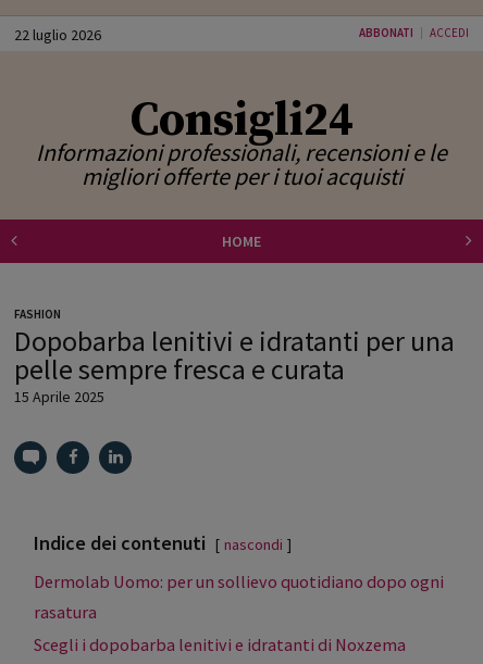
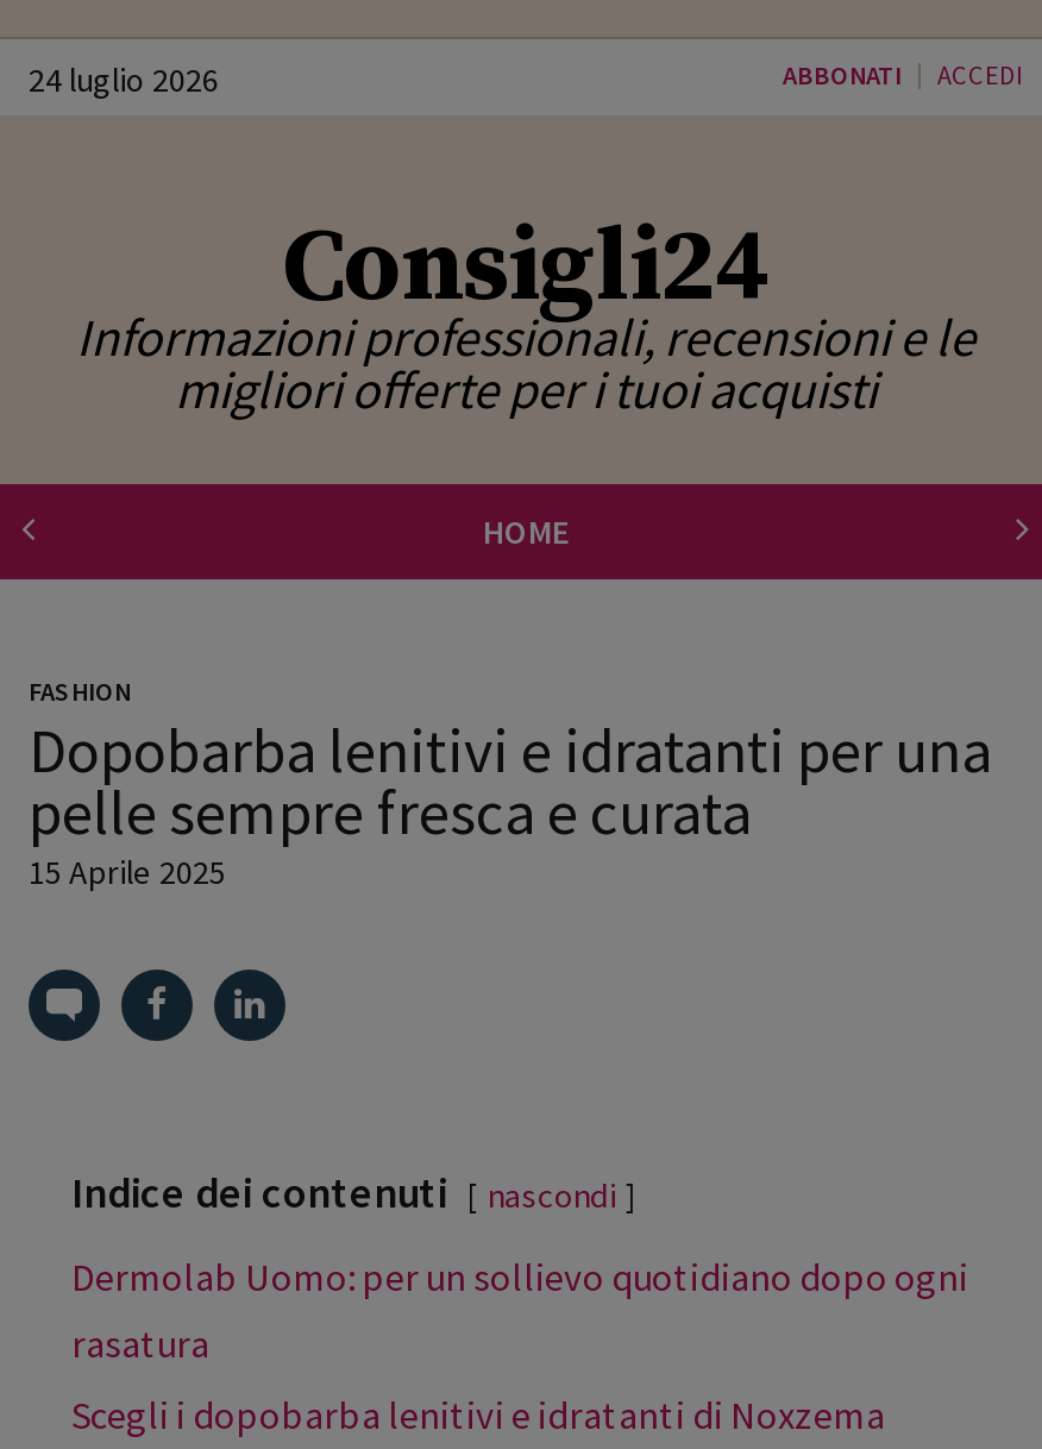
- 22 luglio 2026
+ 24 luglio 2026
